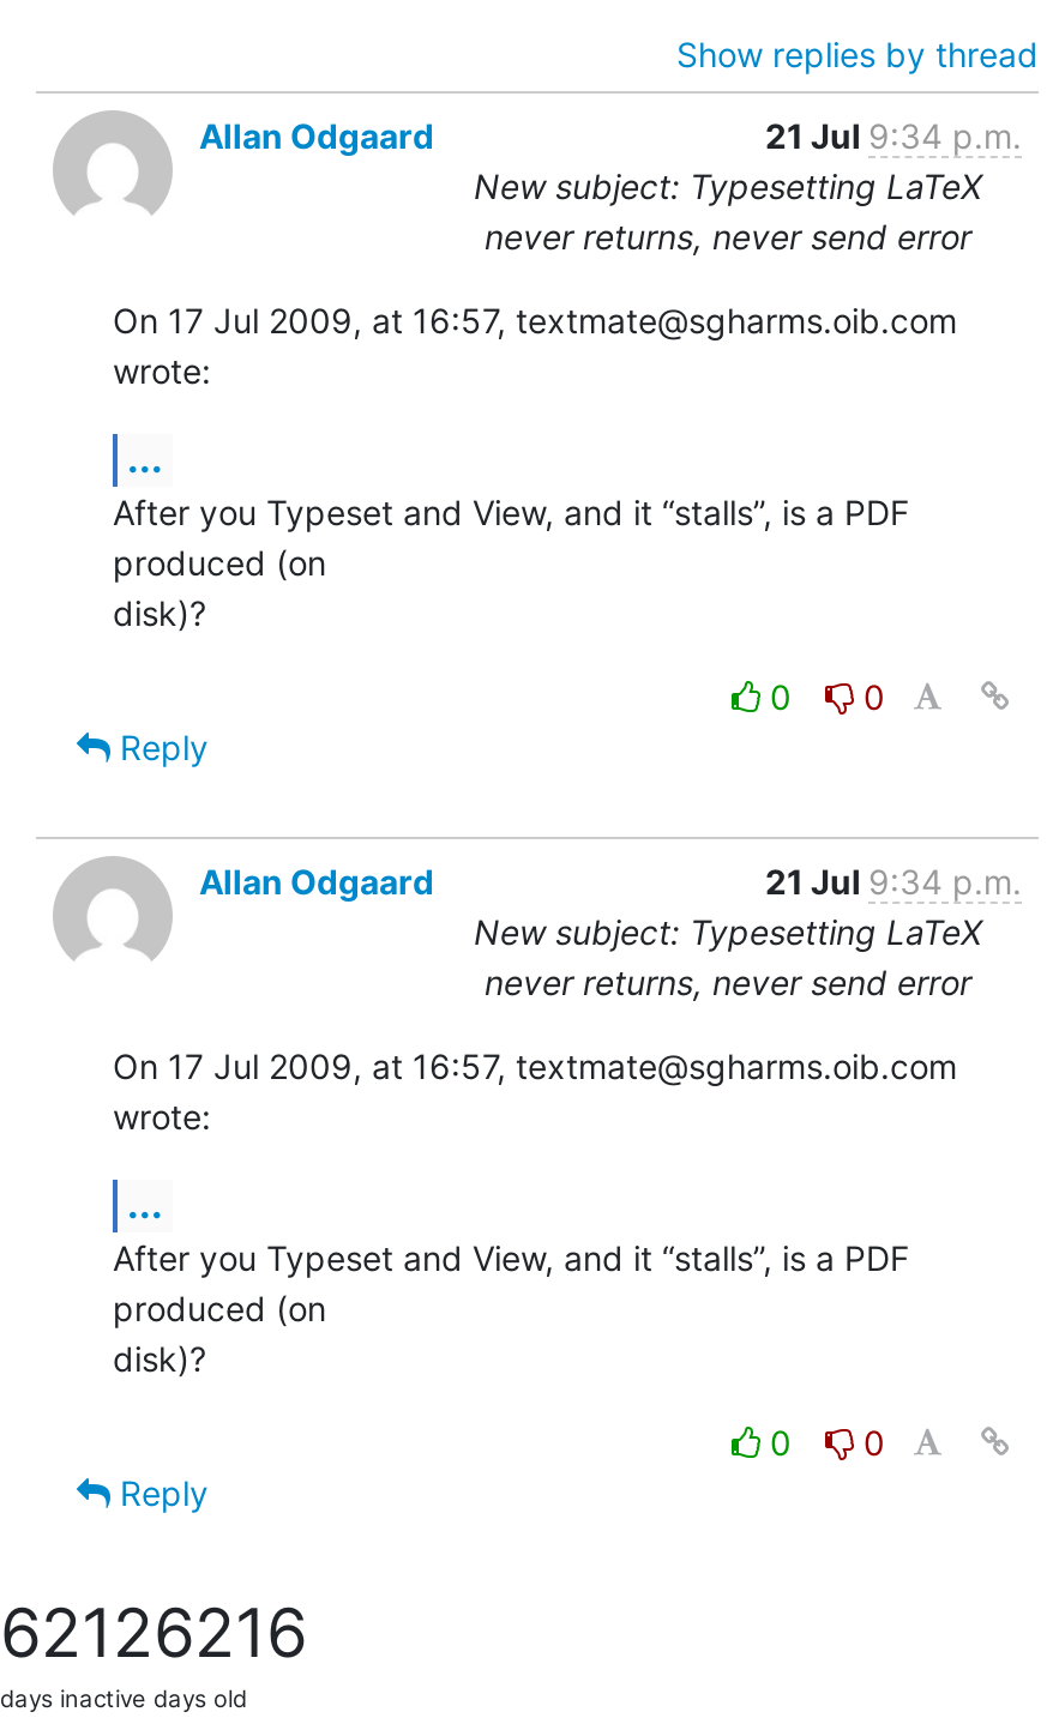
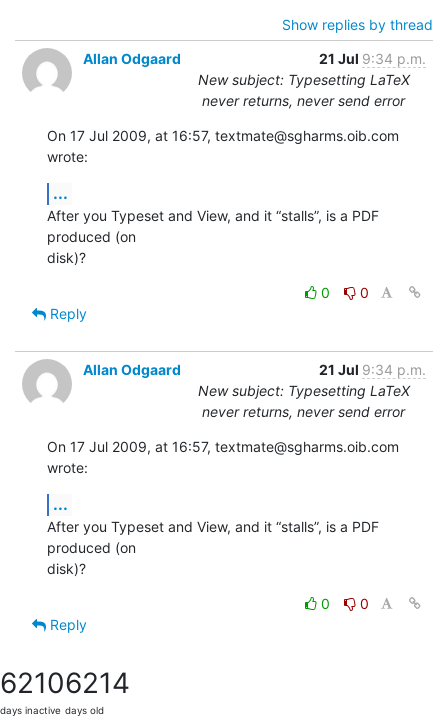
- 6212
+ 6210

- 6216
+ 6214
